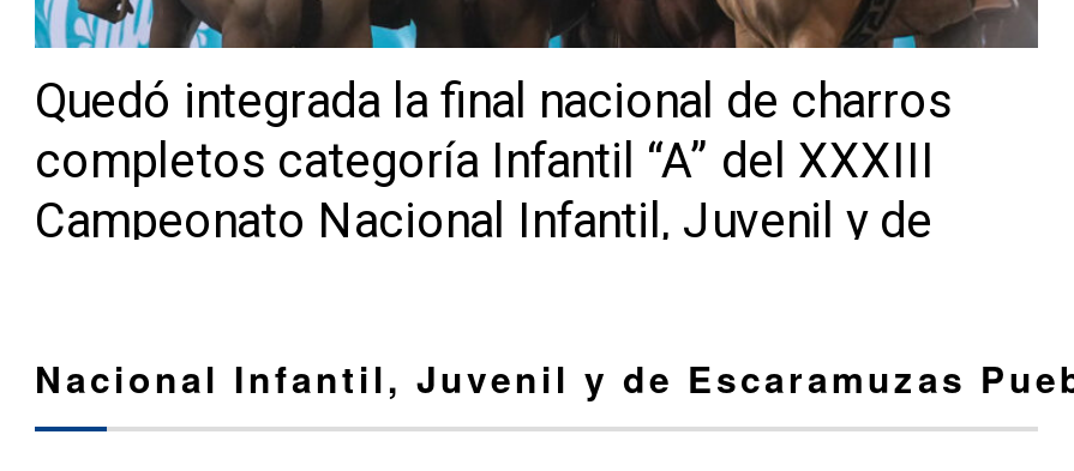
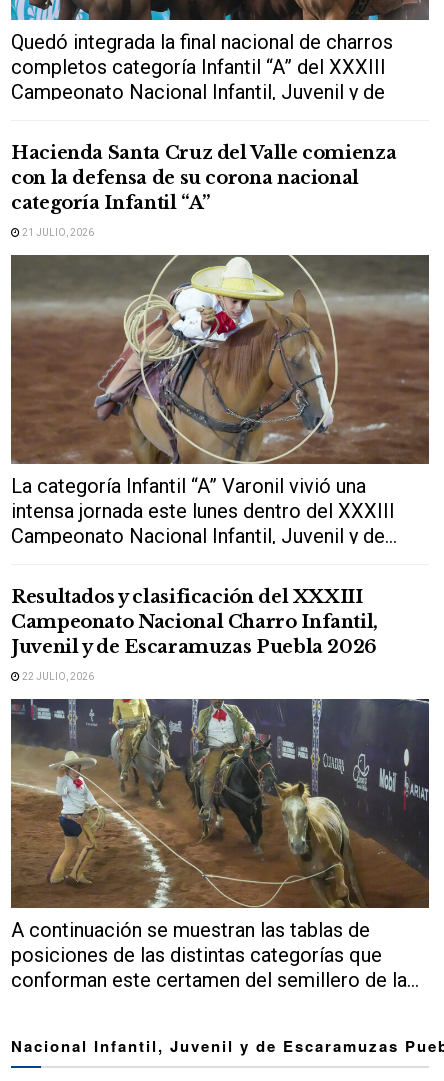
+ [image]
+ La categoría Infantil “A” Varonil vivió una
+ intensa jornada este lunes dentro del XXXIII
+ Campeonato Nacional Infantil, Juvenil y de...
+ Resultados y clasificación del XXXIII
+ Campeonato Nacional Charro Infantil,
+ Juvenil y de Escaramuzas Puebla 2026
+ 22 JULIO, 2026

+ [image]
+ A continuación se muestran las tablas de
+ posiciones de las distintas categorías que
+ conforman este certamen del semillero de la...

+ Hacienda Santa Cruz del Valle comienza
+ con la defensa de su corona nacional
+ categoría Infantil “A”
+ 21 JULIO, 2026
